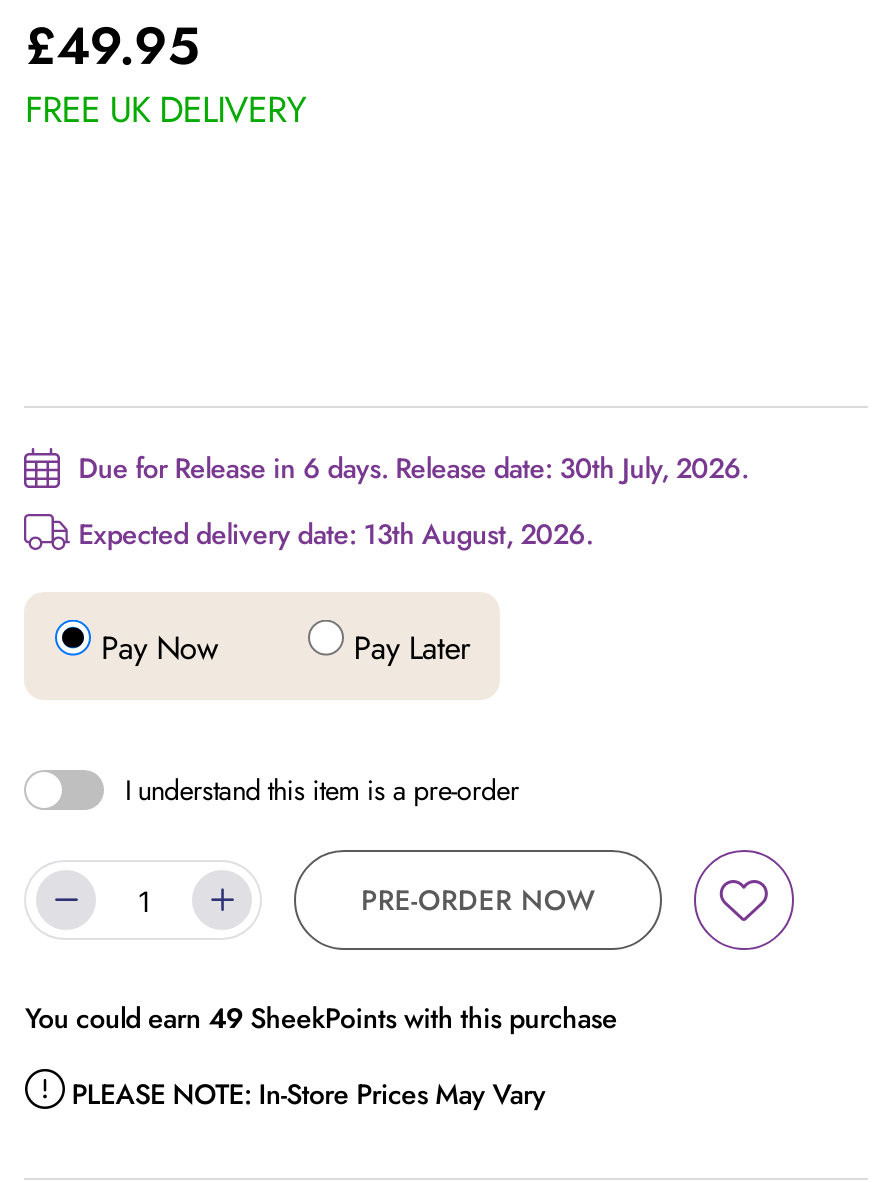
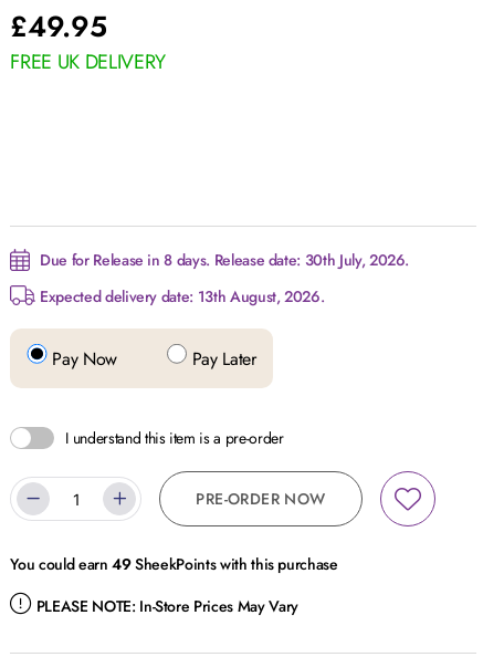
- Due for Release in 6 days. Release date: 30th July, 2026.
+ Due for Release in 8 days. Release date: 30th July, 2026.
